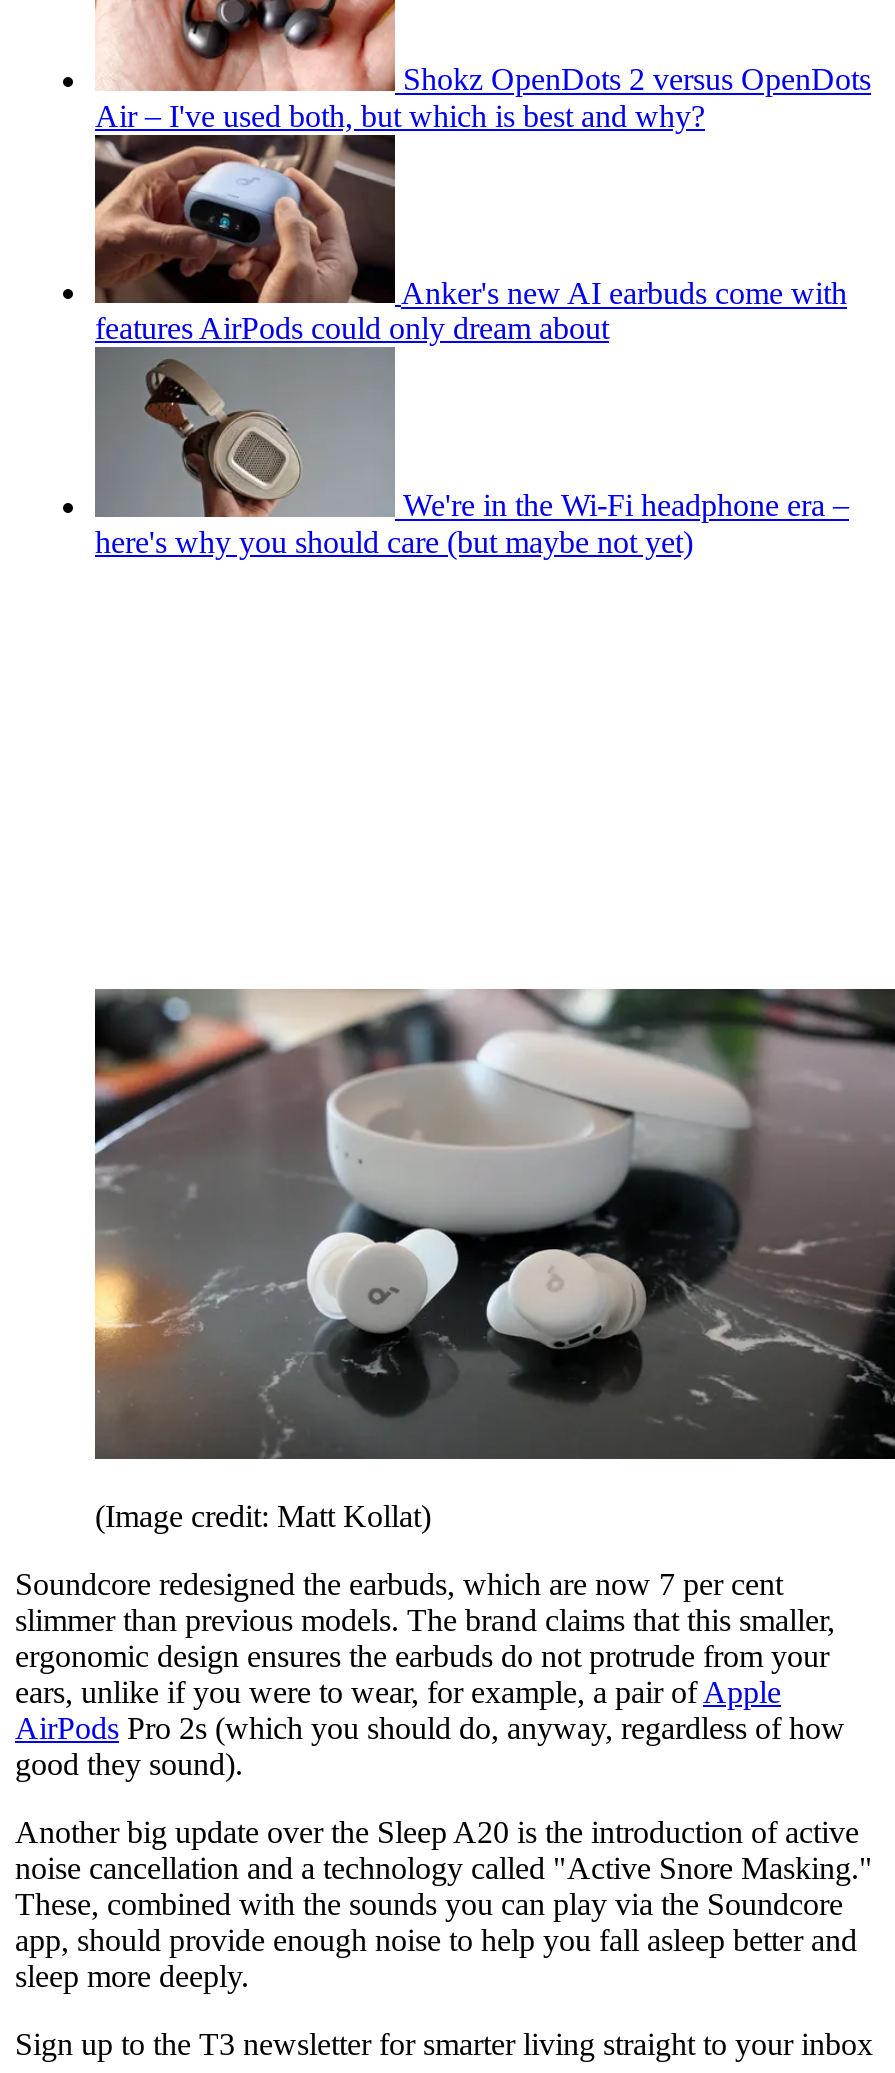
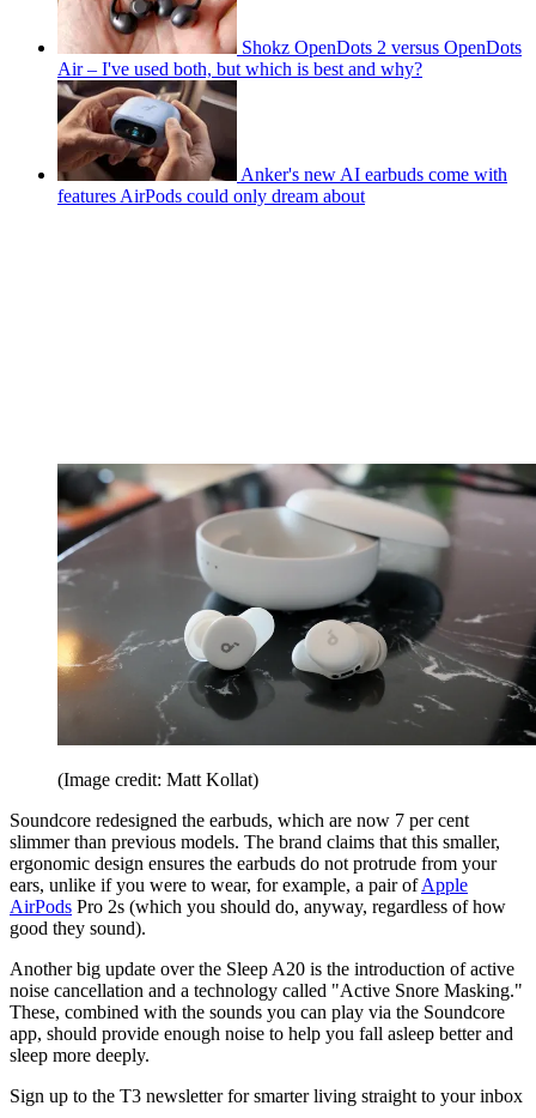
- [image]
- We're in the Wi-Fi headphone era –
- here's why you should care (but maybe not yet)
